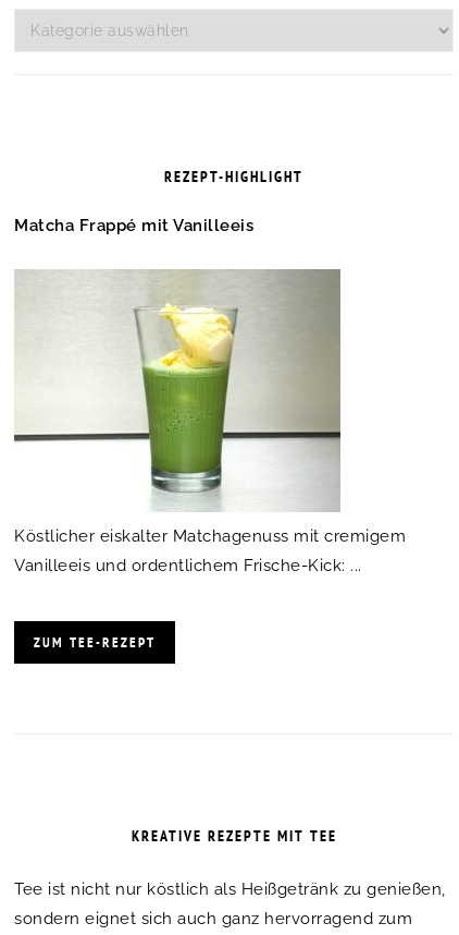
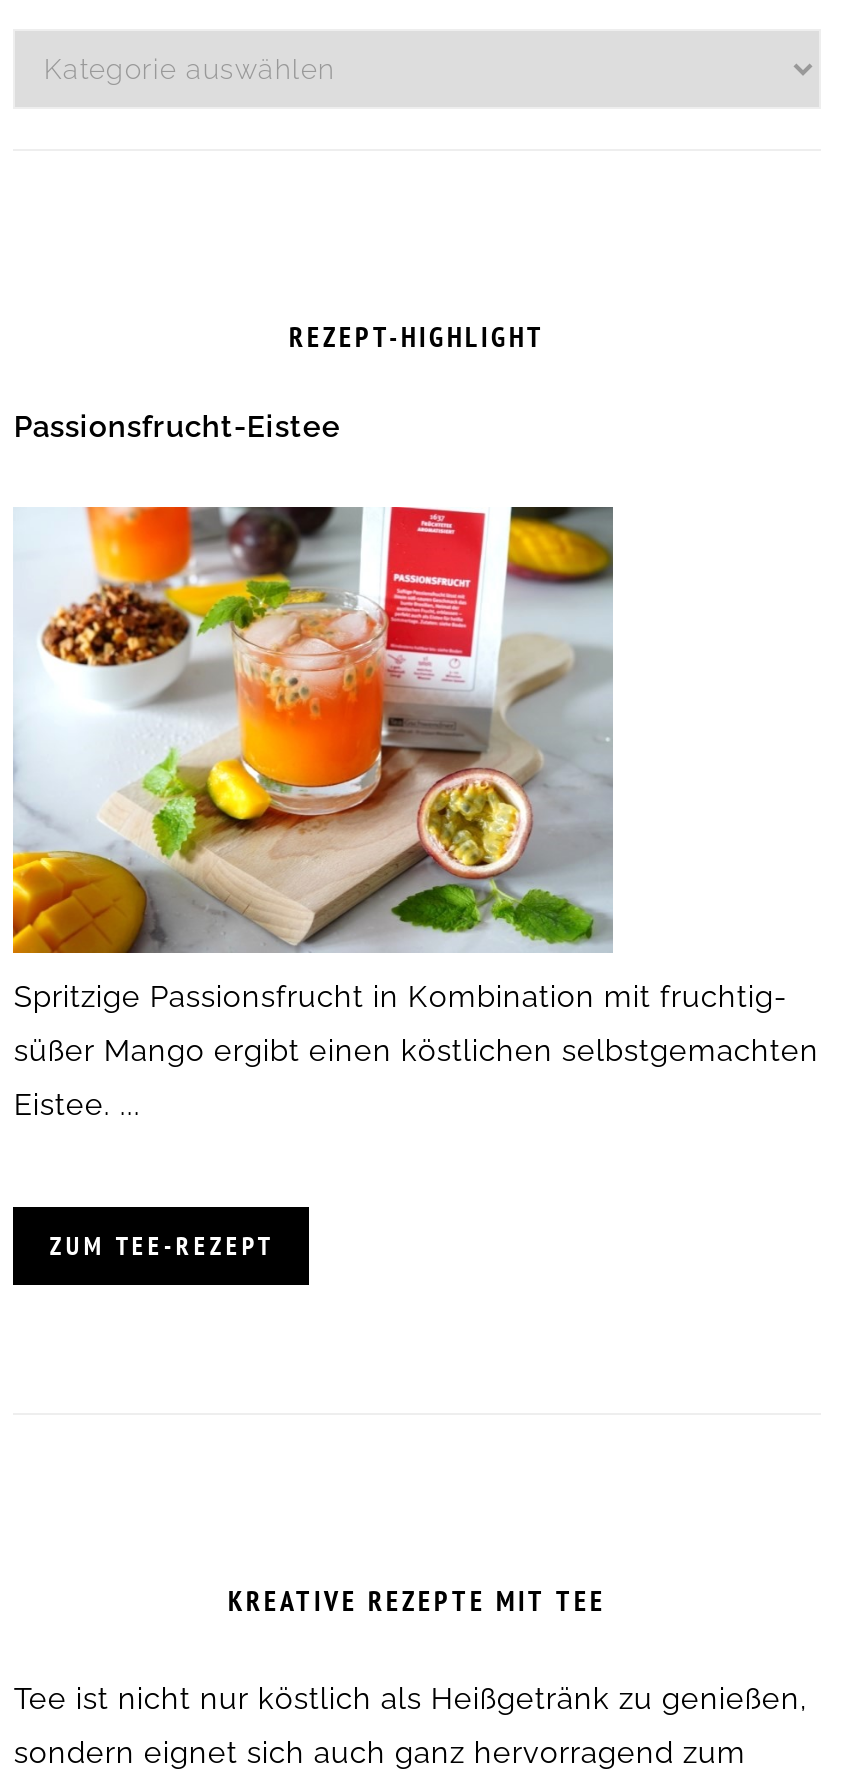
- Matcha Frappé mit Vanilleeis
+ Passionsfrucht-Eistee

- [image]
- Köstlicher eiskalter Matchagenuss mit cremigem
- Vanilleeis und ordentlichem Frische-Kick: ...
+ [image]
+ Spritzige Passionsfrucht in Kombination mit fruchtig-
+ süßer Mango ergibt einen köstlichen selbstgemachten
+ Eistee. ...
